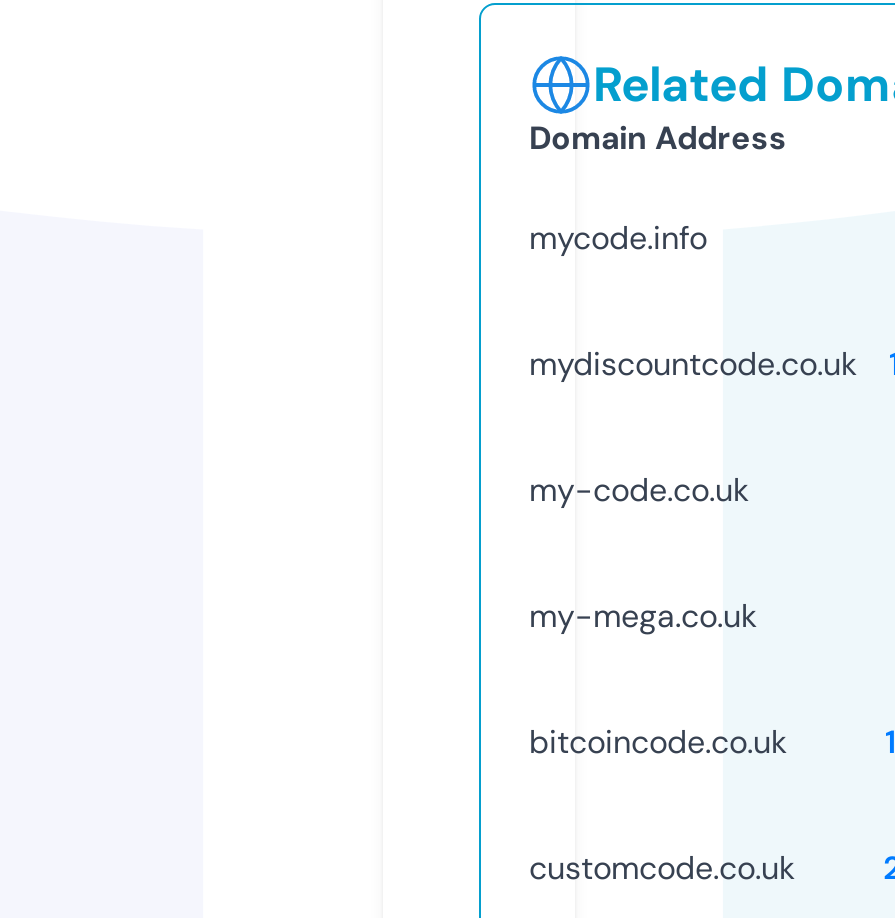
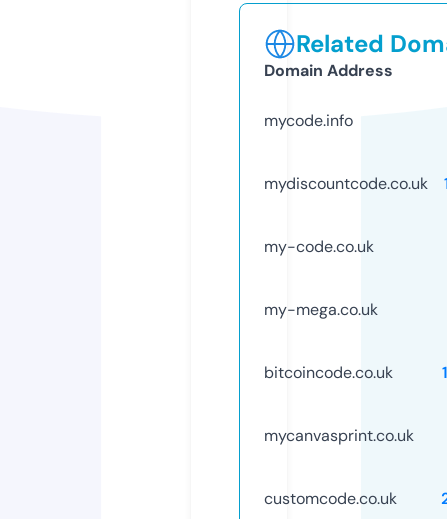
+ mycanvasprint.co.uk
